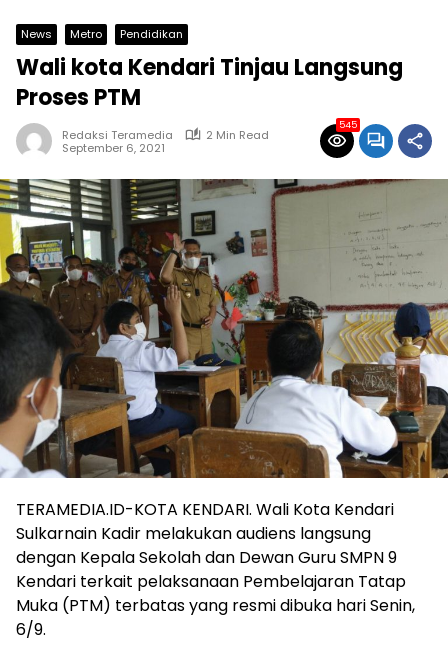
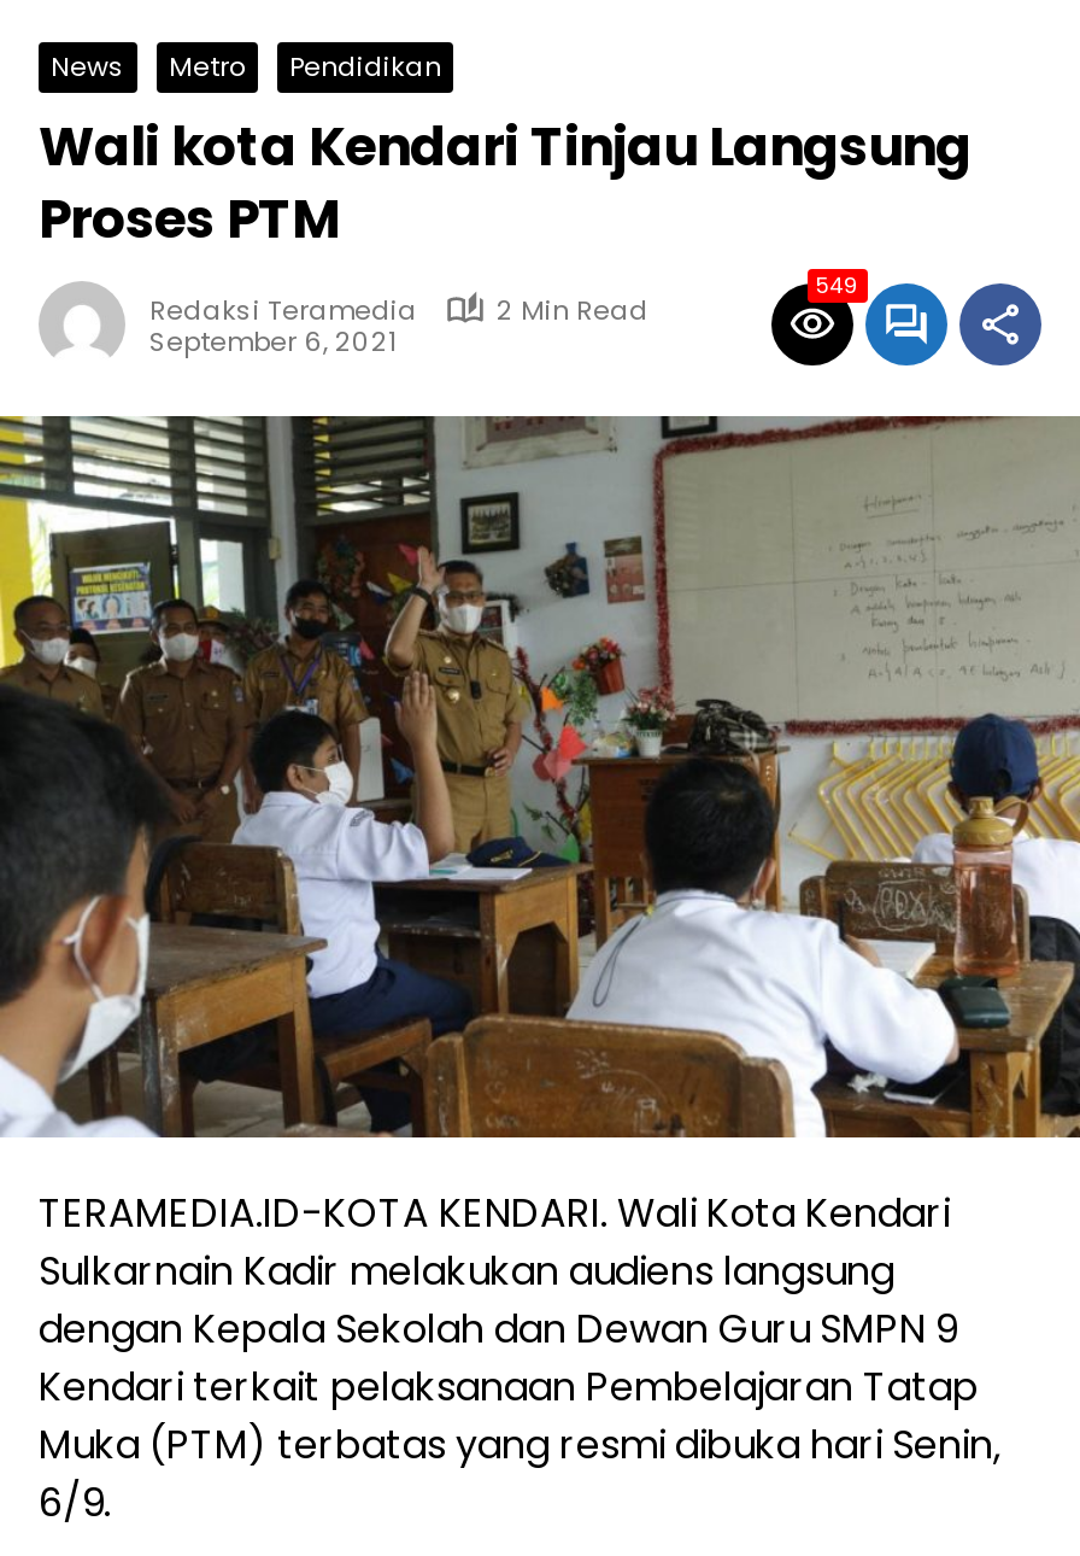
- 545
+ 549
